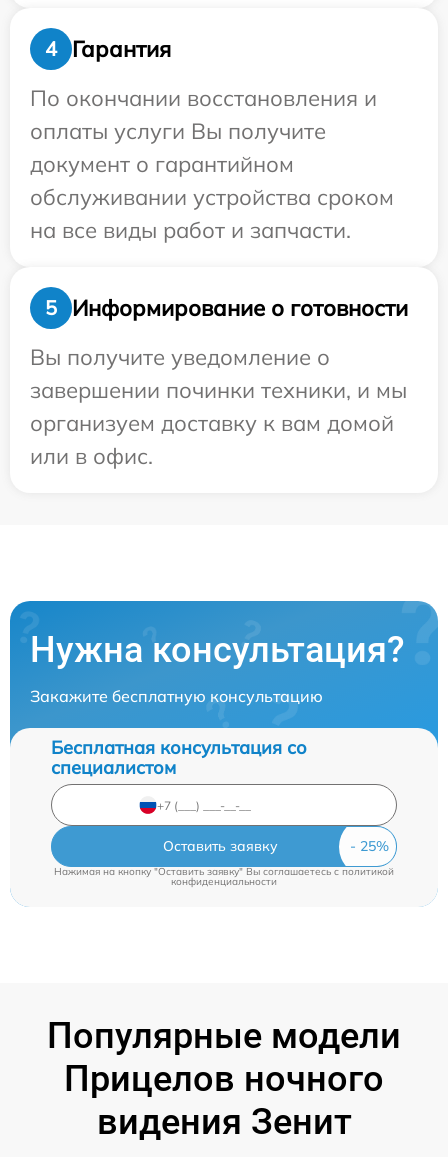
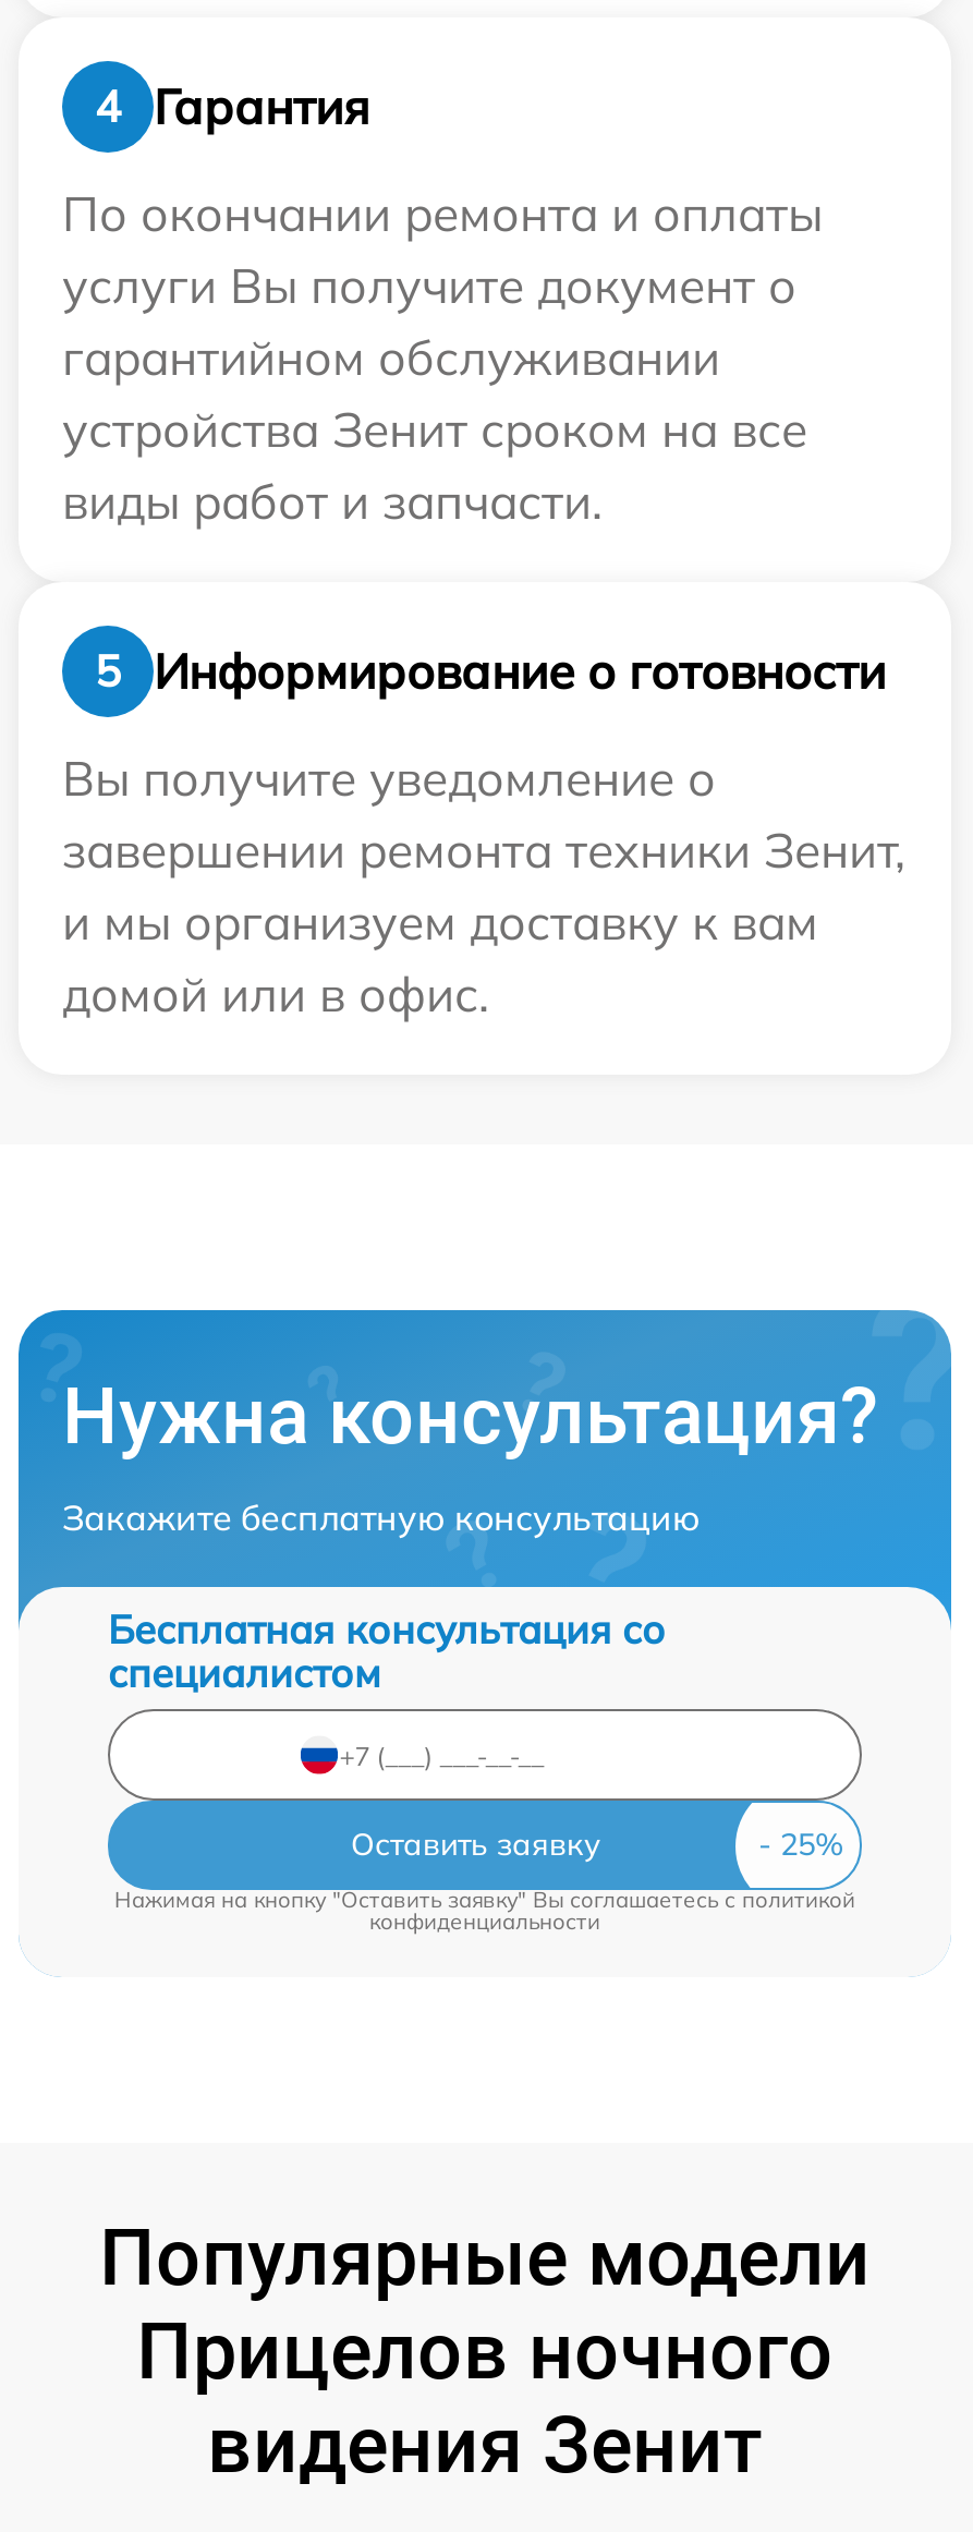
- По окончании восстановления и
- оплаты услуги Вы получите
- документ о гарантийном
- обслуживании устройства сроком
- на все виды работ и запчасти.
+ По окончании ремонта и оплаты
+ услуги Вы получите документ о
+ гарантийном обслуживании
+ устройства Зенит сроком на все
+ виды работ и запчасти.

- завершении починки техники, и мы
- организуем доставку к вам домой
- или в офис.
+ завершении ремонта техники Зенит,
+ и мы организуем доставку к вам
+ домой или в офис.
